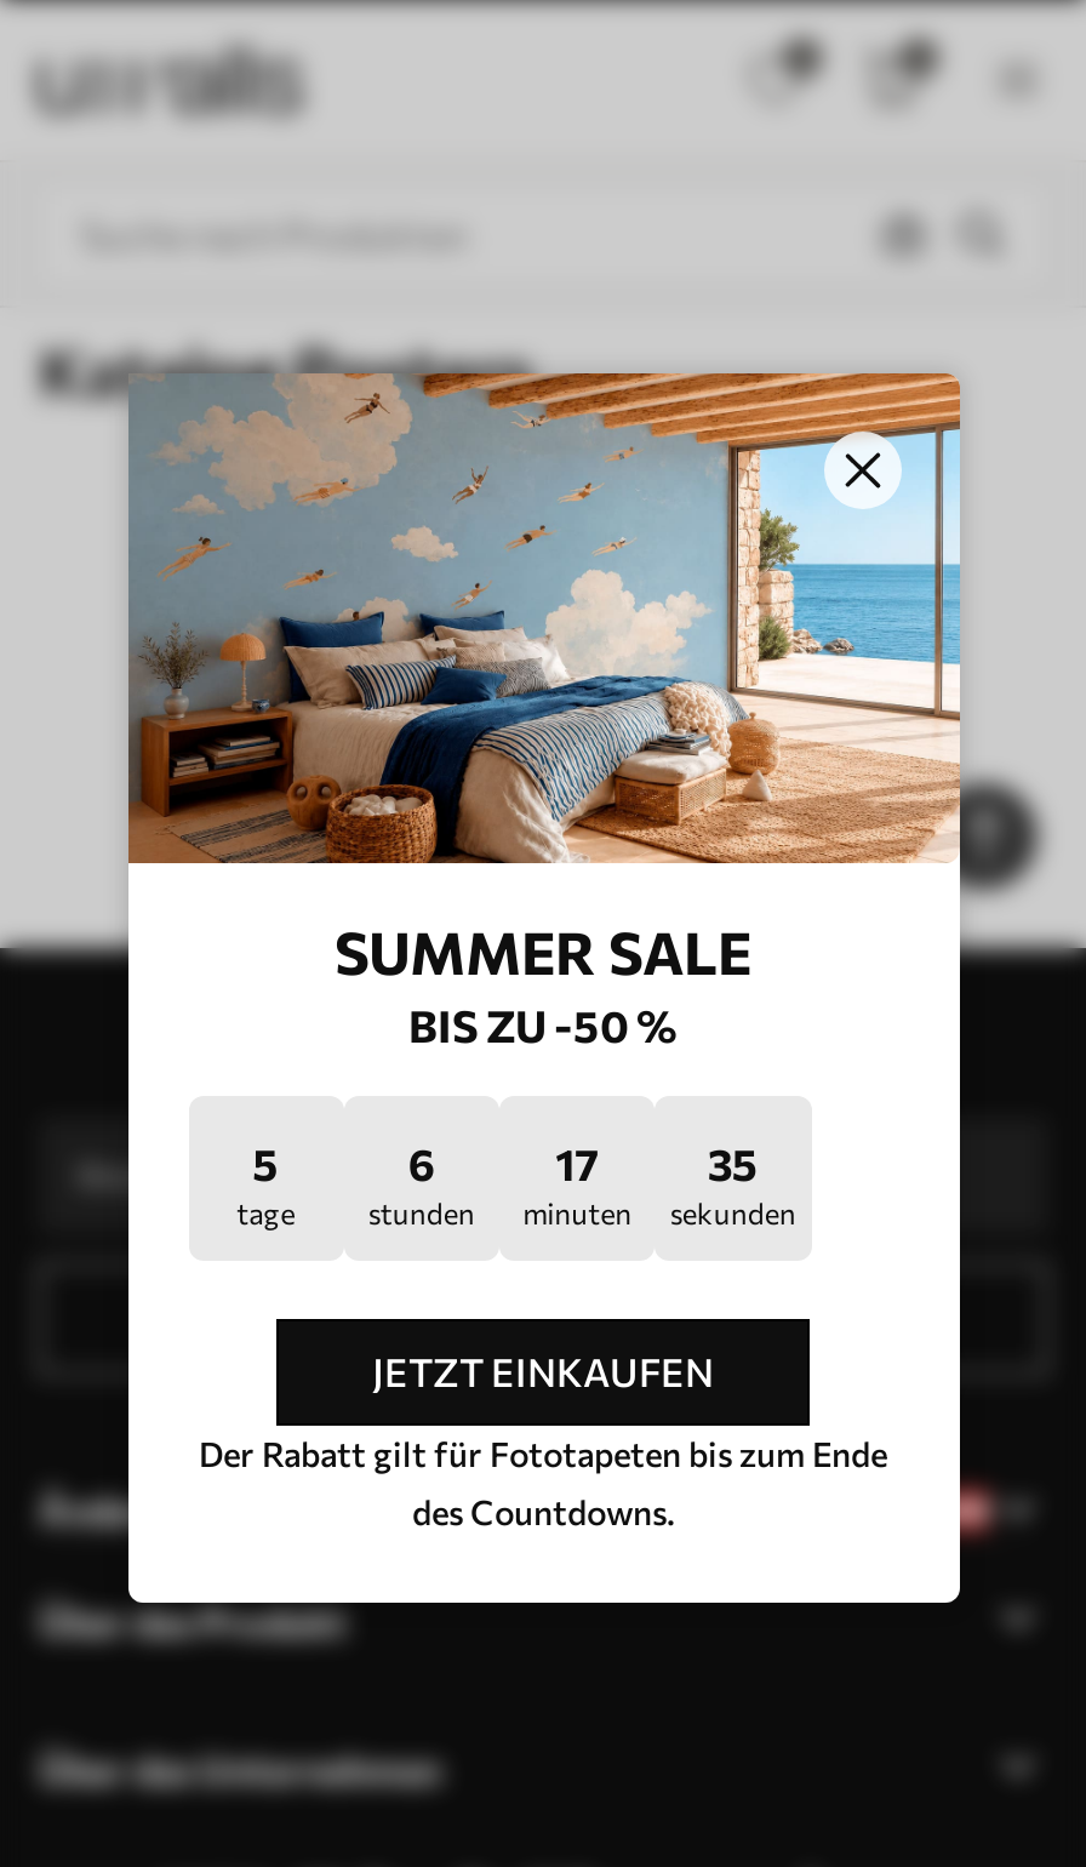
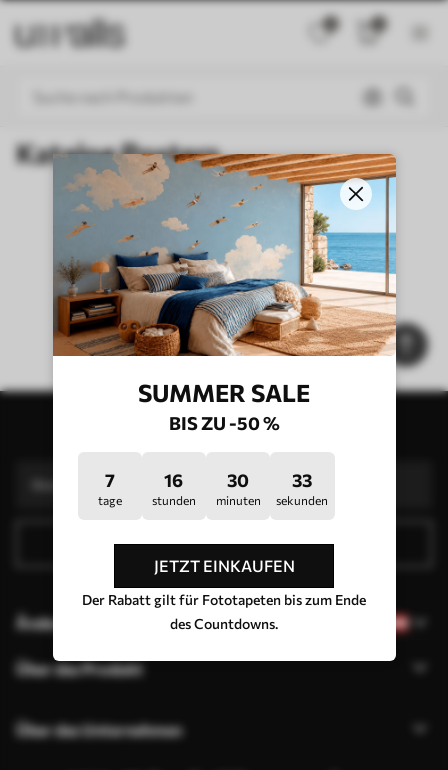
- 5
+ 7

- 6
+ 16

- 17
+ 30

- 35
+ 33
